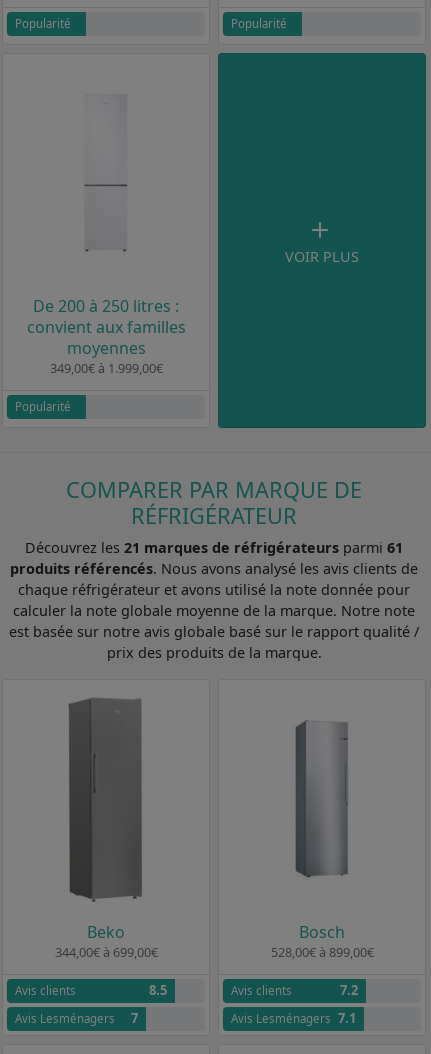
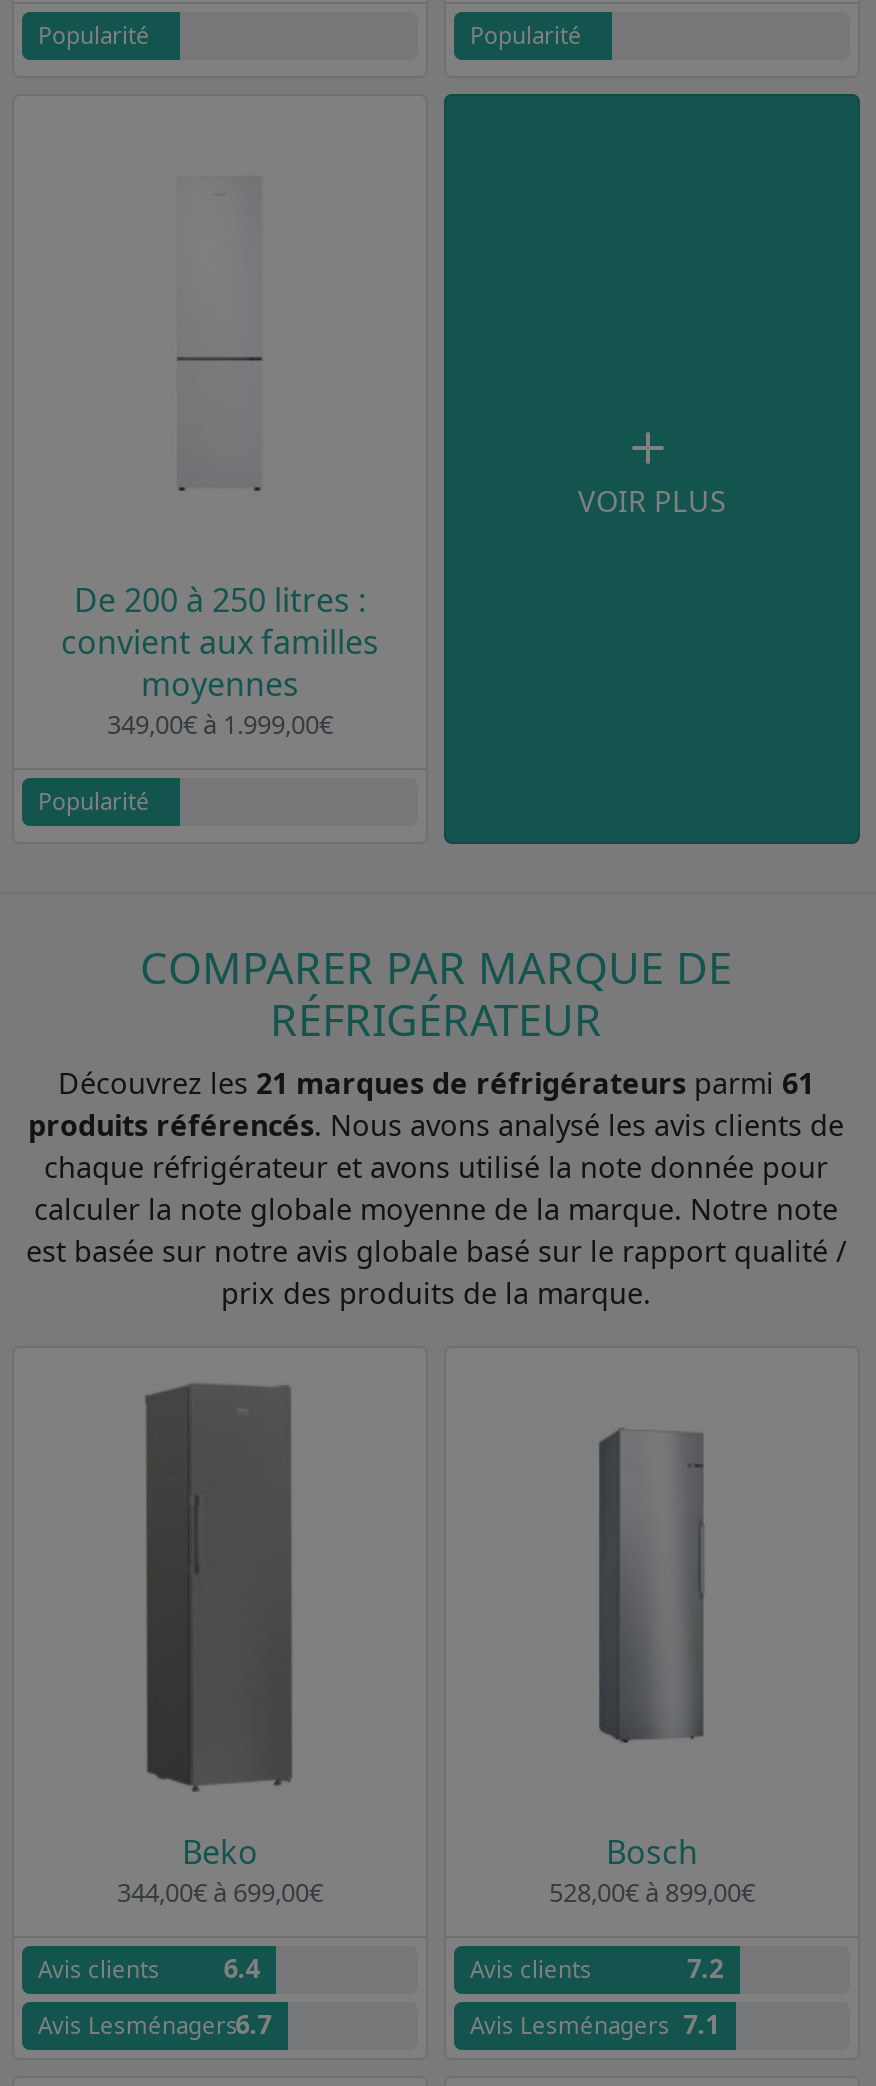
- 8.5
+ 6.4

- Avis Lesménagers
- 7
+ Avis Lesménagers6.7
